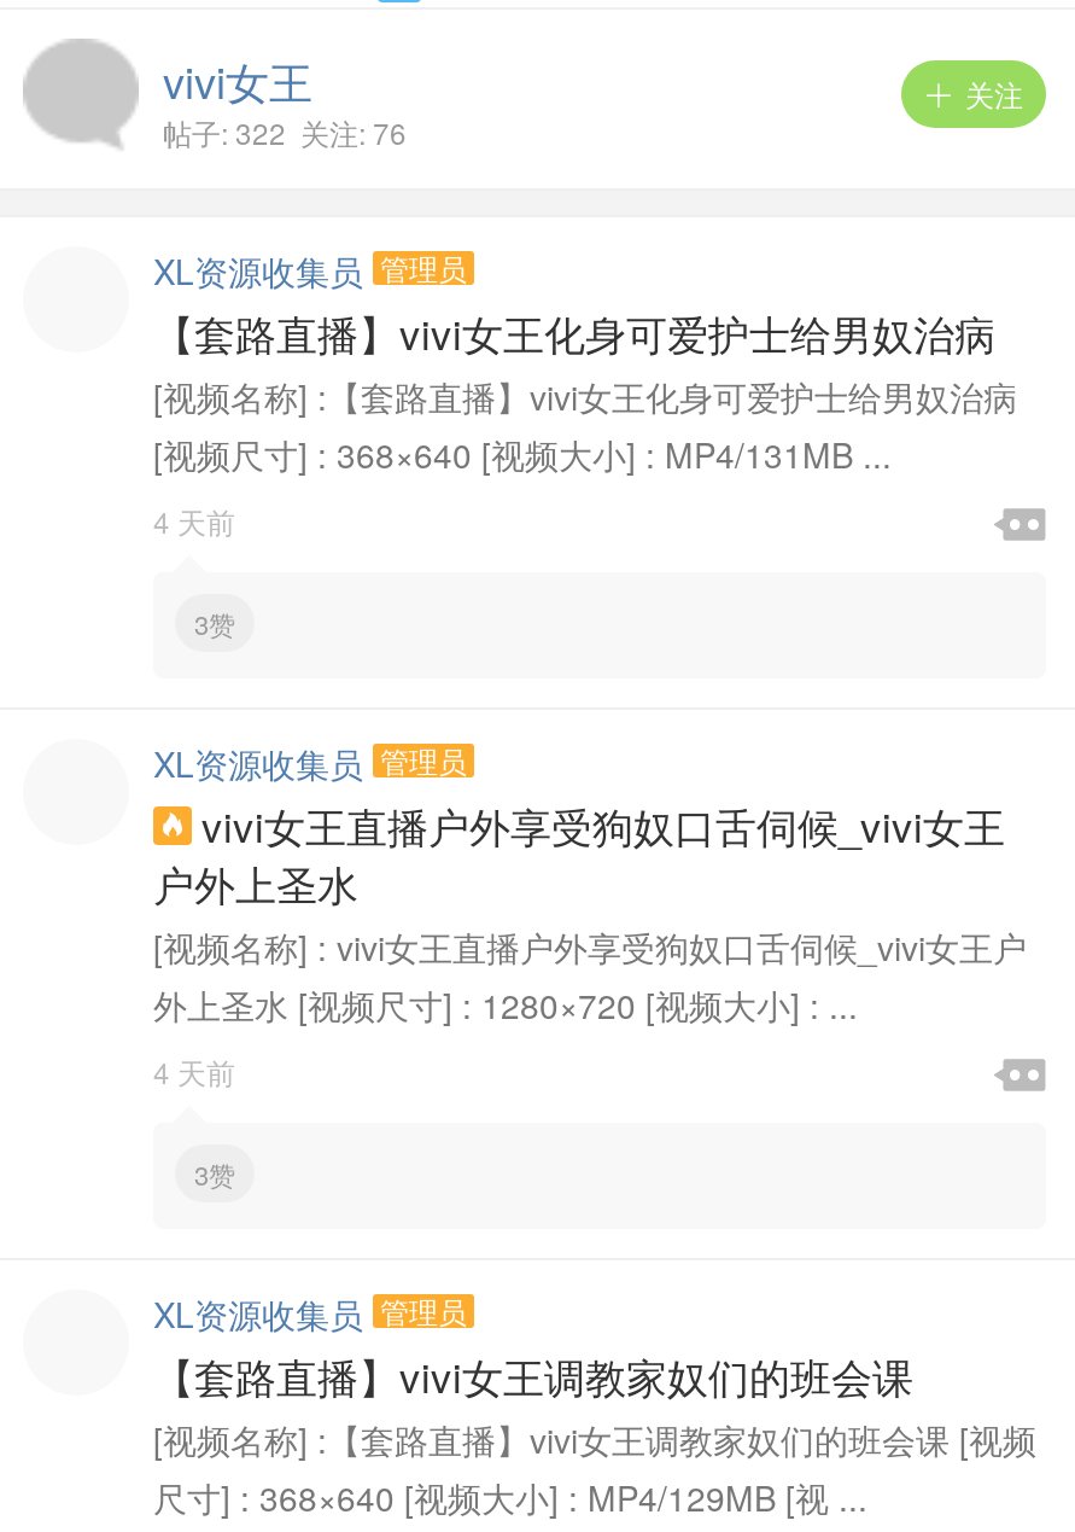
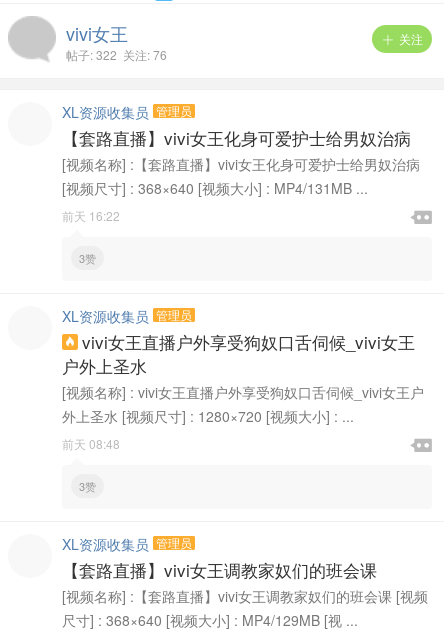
- 4 天前
+ 前天 16:22

- 4 天前
+ 前天 08:48
